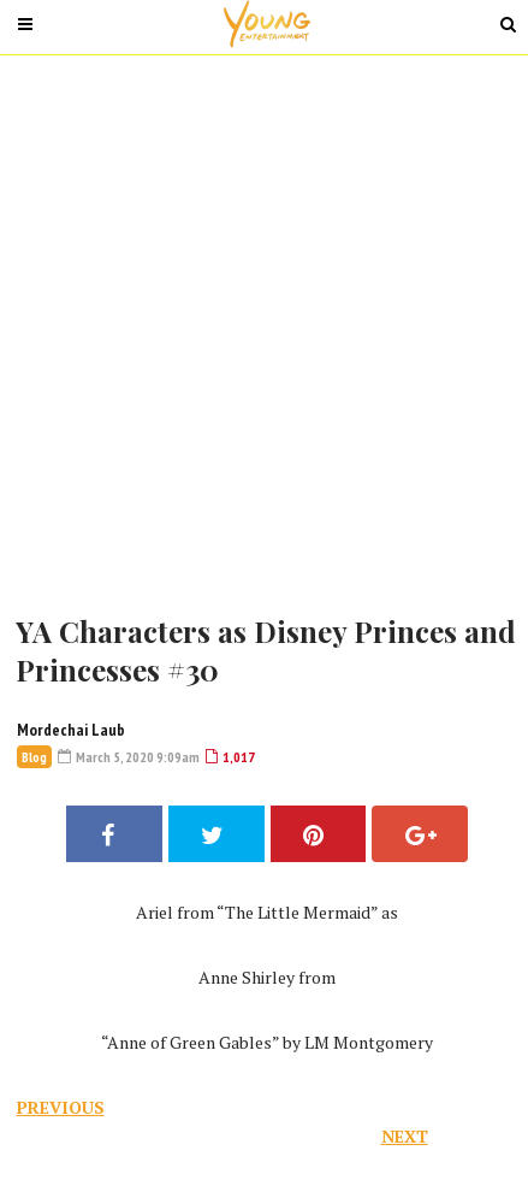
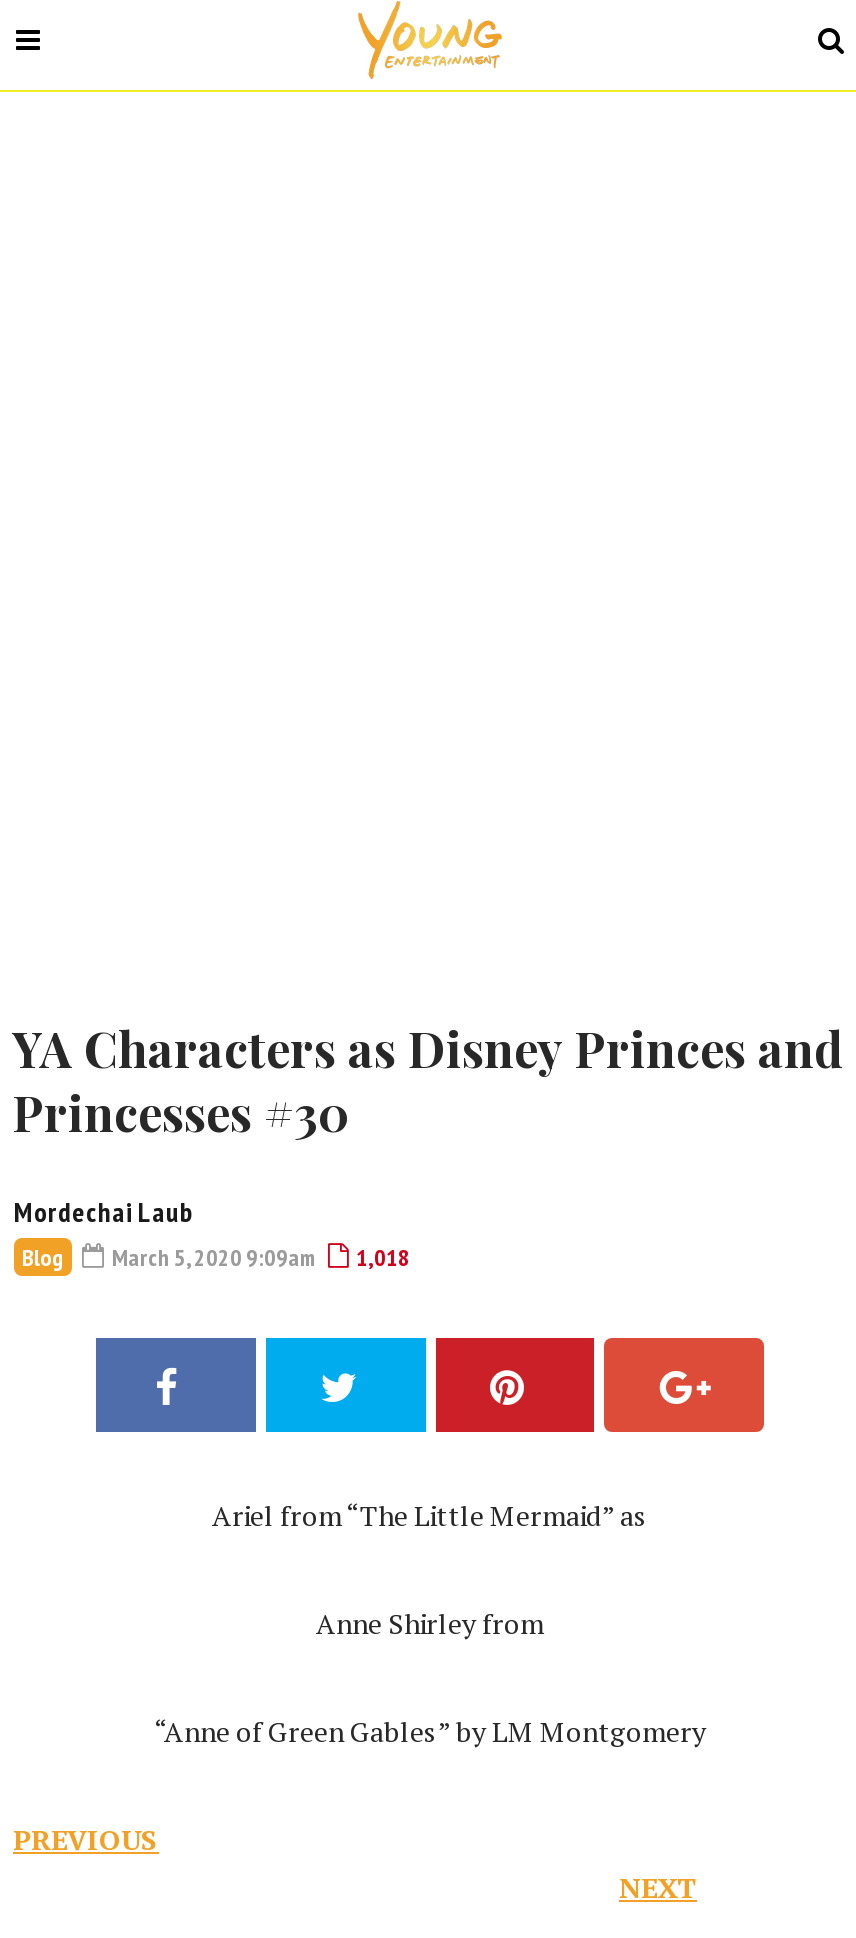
- Blog March 5, 2020 9:09am 1,017
+ Blog March 5, 2020 9:09am 1,018
